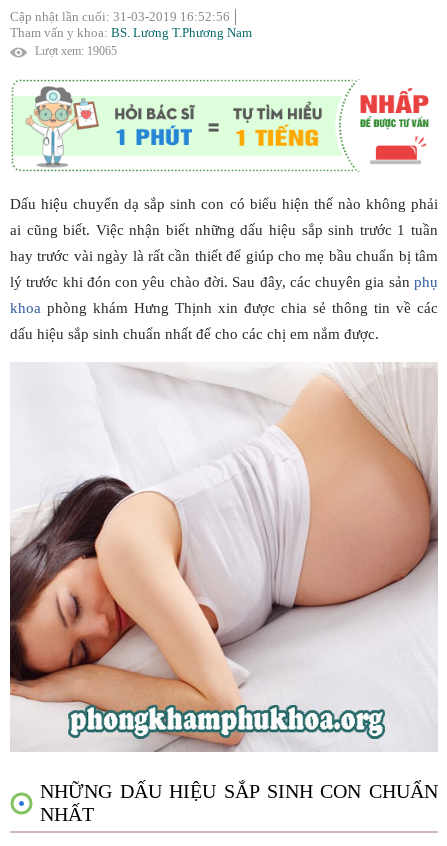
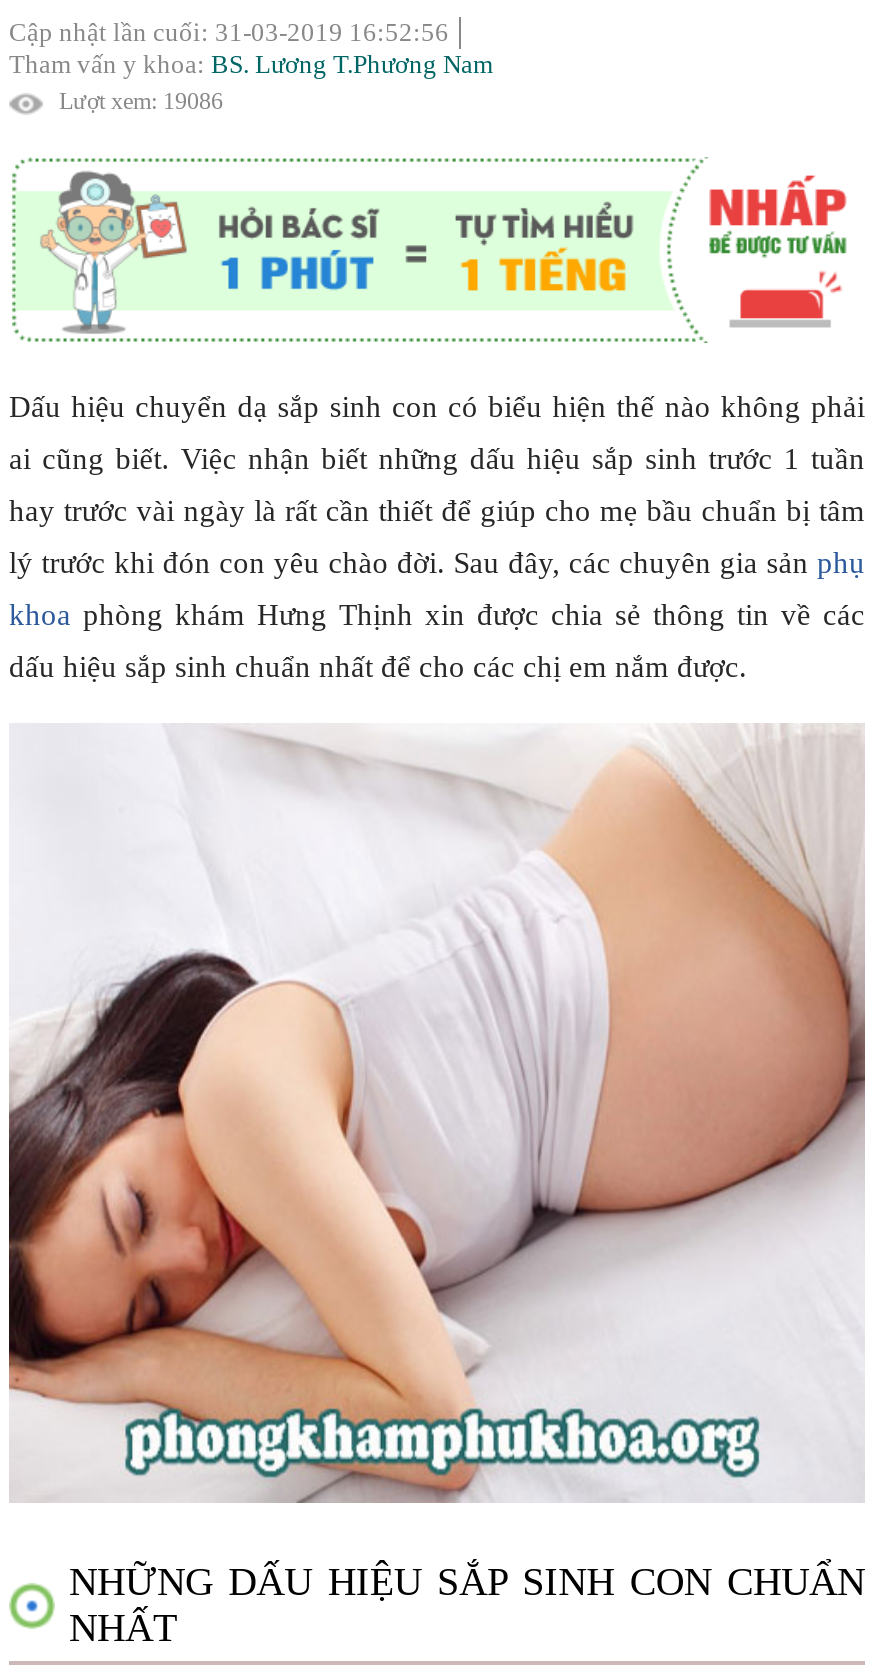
- Lượt xem: 19065
+ Lượt xem: 19086
